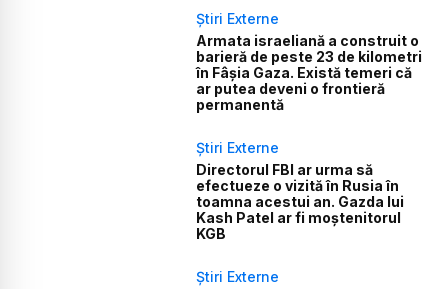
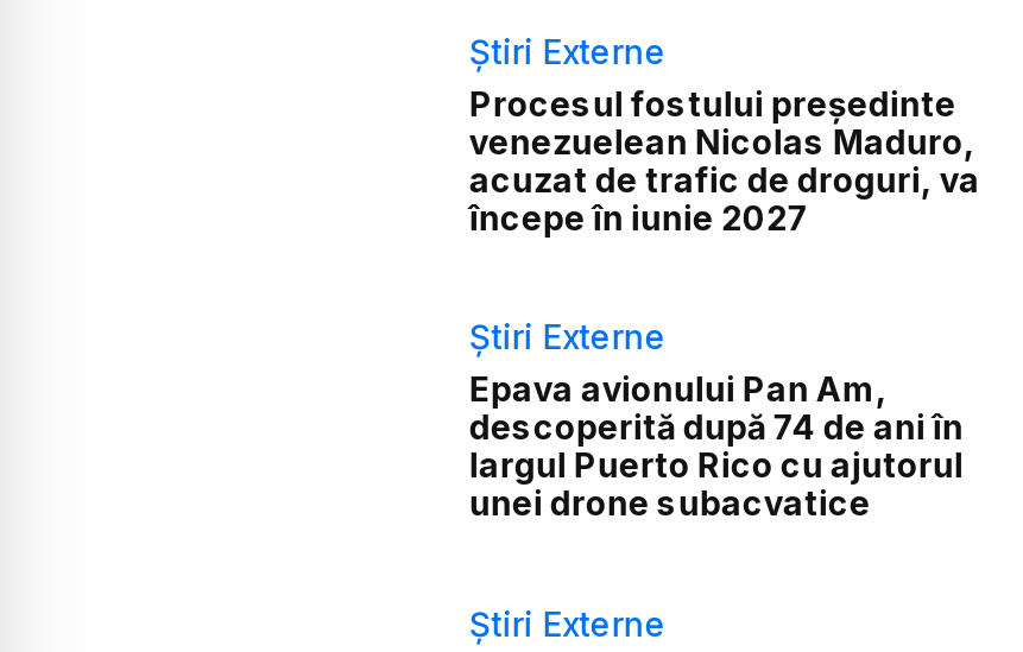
- Armata israeliană a construit o
- barieră de peste 23 de kilometri
- în Fâșia Gaza. Există temeri că
- ar putea deveni o frontieră
- permanentă
+ Procesul fostului președinte
+ venezuelean Nicolas Maduro,
+ acuzat de trafic de droguri, va
+ începe în iunie 2027

- Directorul FBI ar urma să
- efectueze o vizită în Rusia în
- toamna acestui an. Gazda lui
- Kash Patel ar fi moștenitorul
- KGB
+ Epava avionului Pan Am,
+ descoperită după 74 de ani în
+ largul Puerto Rico cu ajutorul
+ unei drone subacvatice
